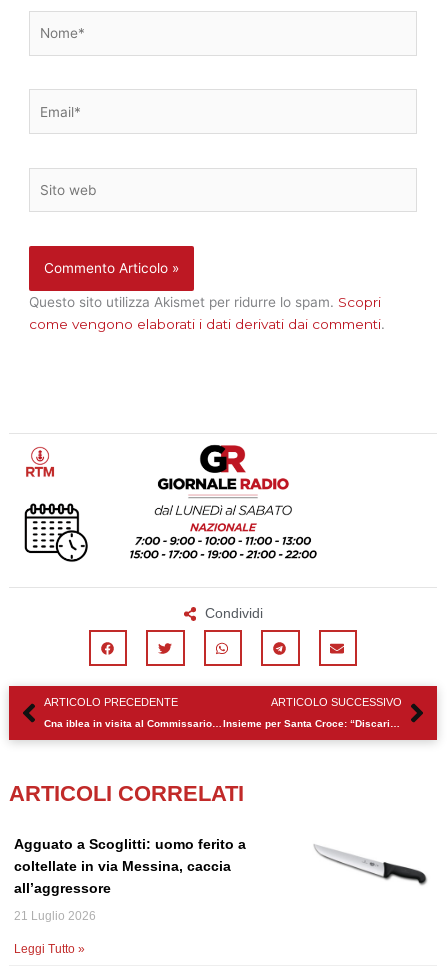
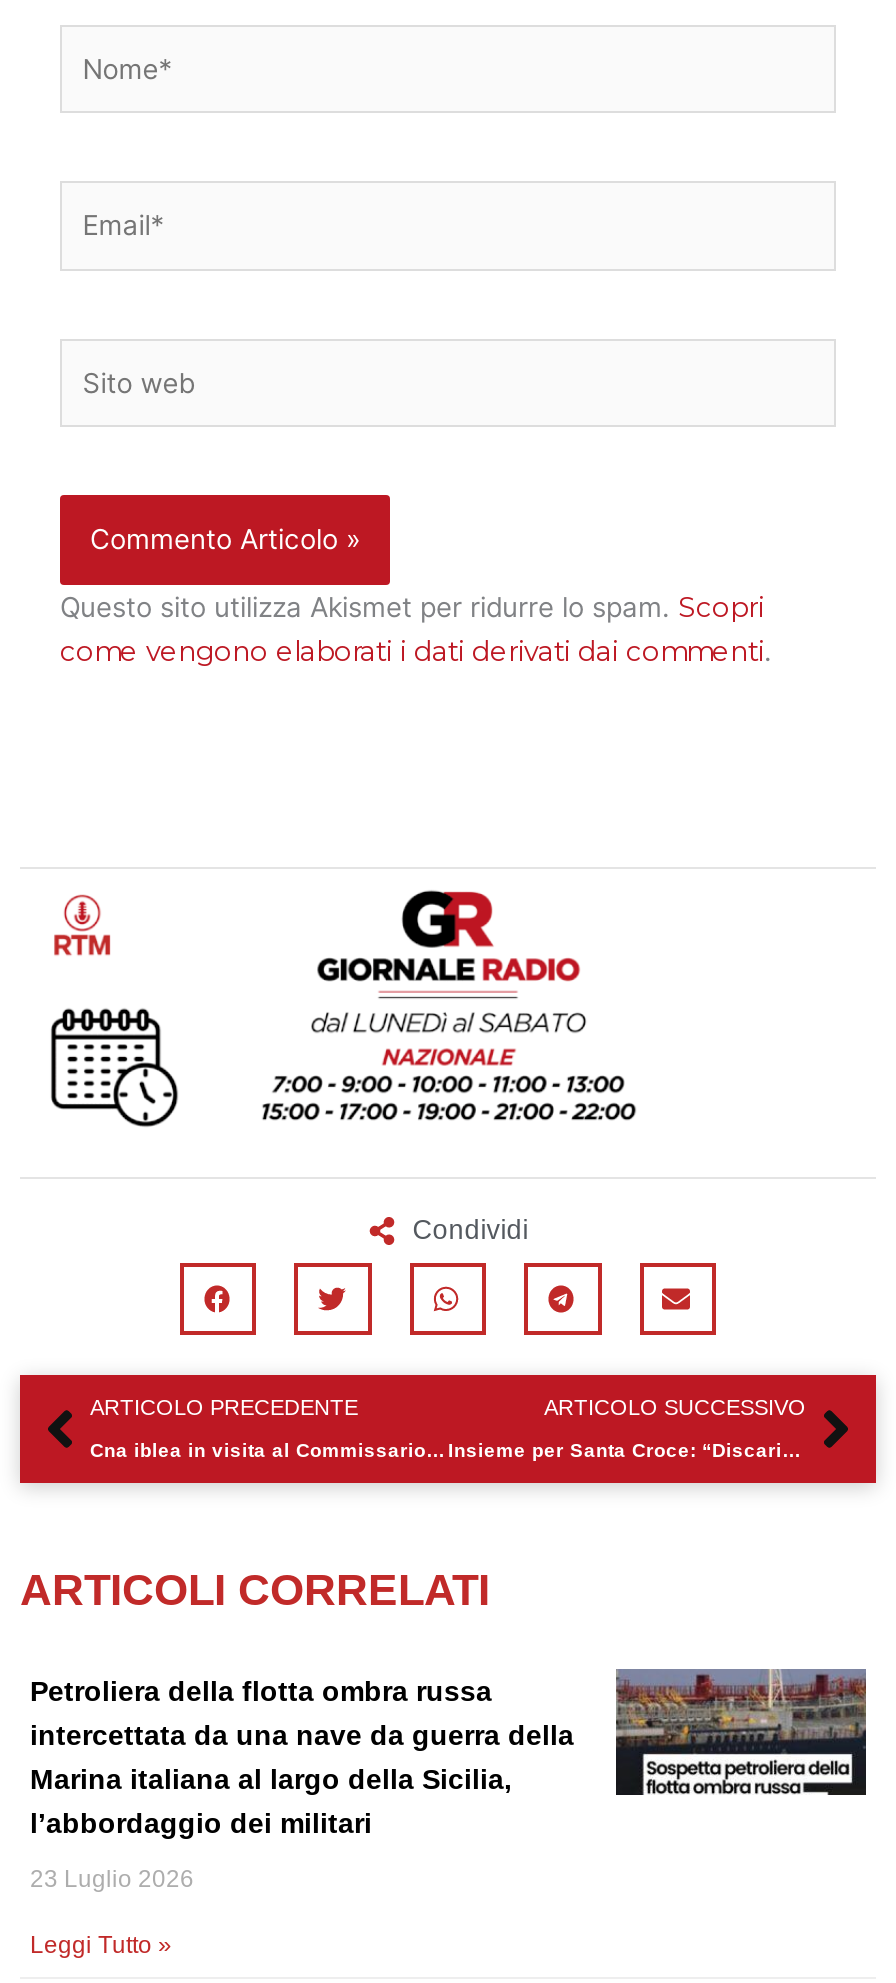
- Agguato a Scoglitti: uomo ferito a
- coltellate in via Messina, caccia
- all’aggressore
+ Petroliera della flotta ombra russa
+ intercettata da una nave da guerra della
+ Marina italiana al largo della Sicilia,
+ l’abbordaggio dei militari

- [image]
+ [image]

- 21 Luglio 2026
+ 23 Luglio 2026
